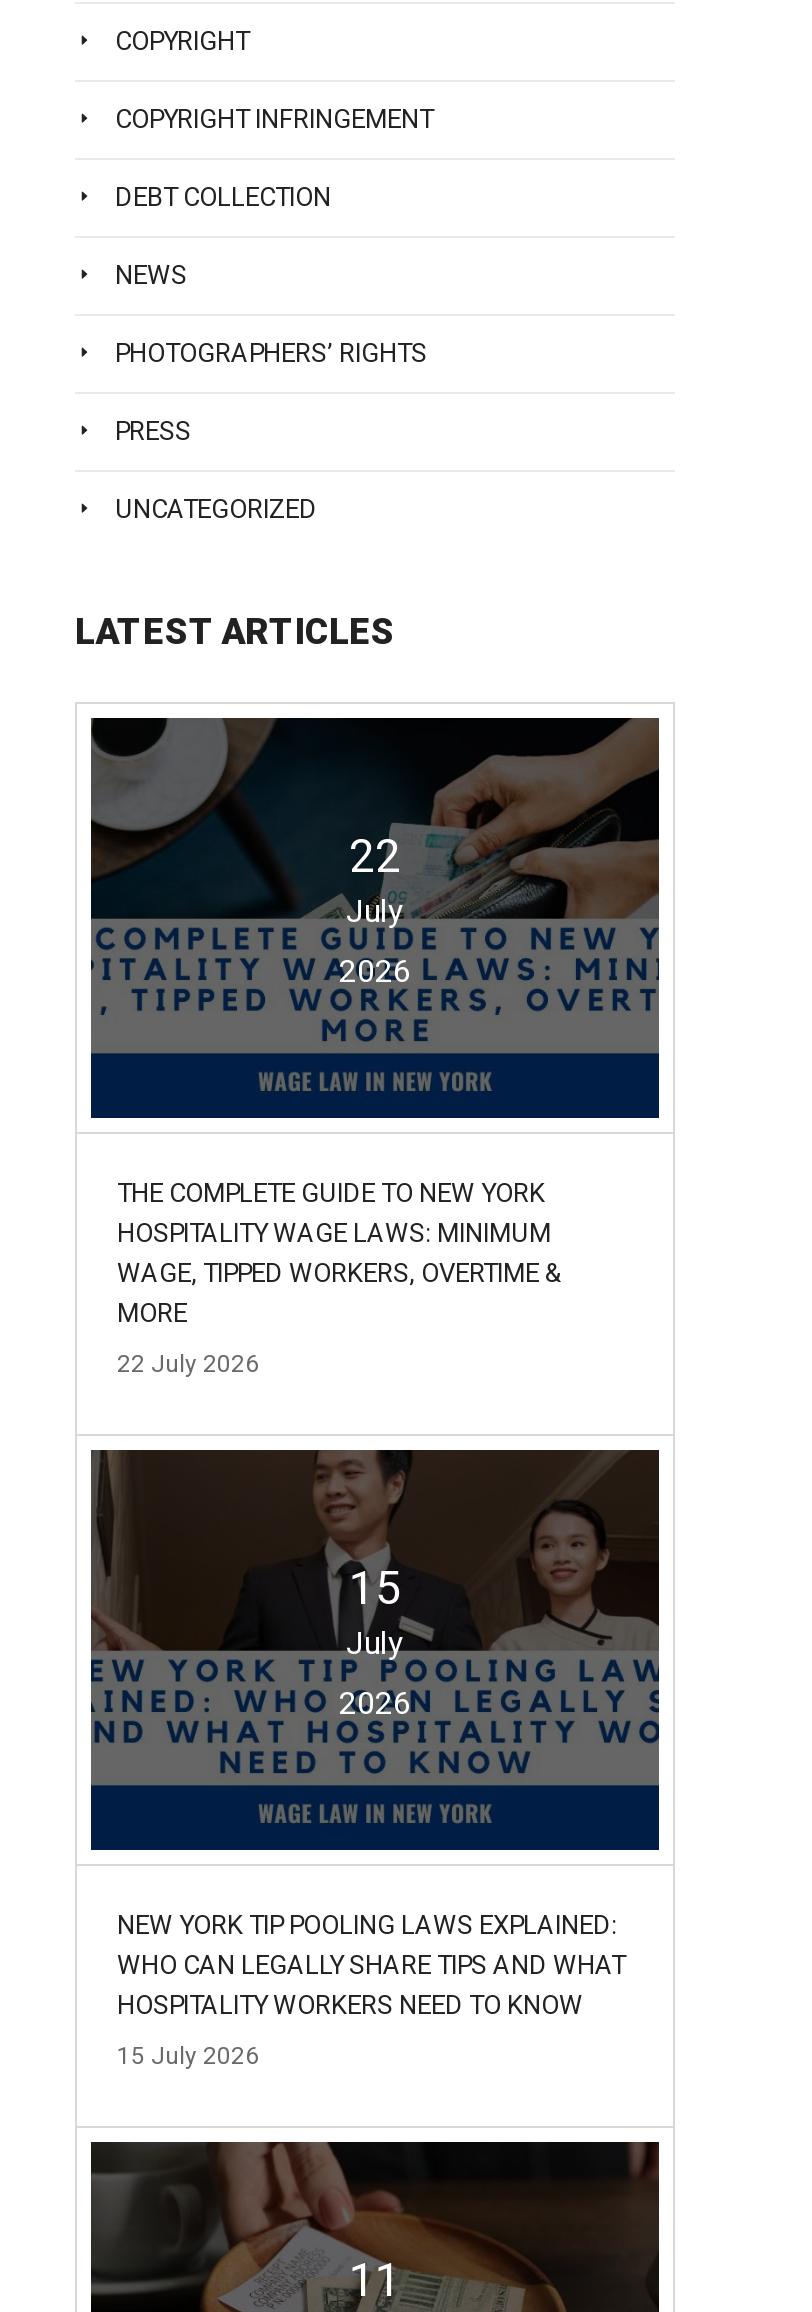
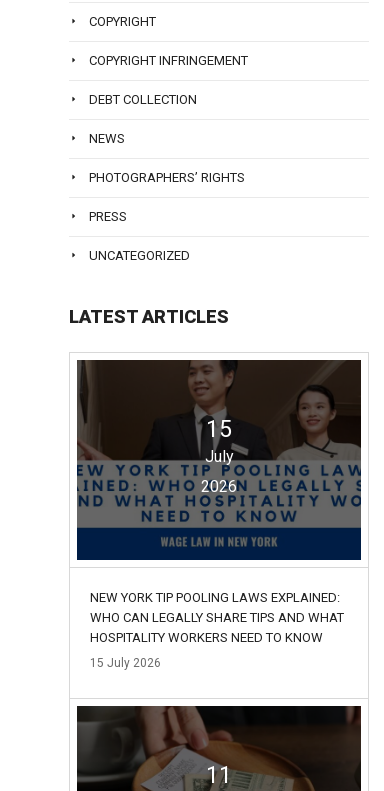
- [image]
- 22
- July
- 2026

- THE COMPLETE GUIDE TO NEW YORK
- HOSPITALITY WAGE LAWS: MINIMUM
- WAGE, TIPPED WORKERS, OVERTIME &
- MORE
- 22 July 2026
